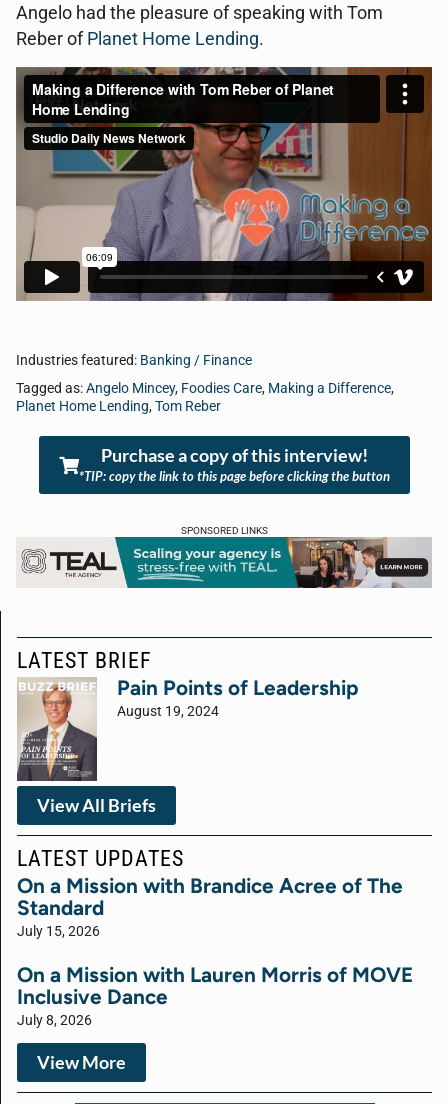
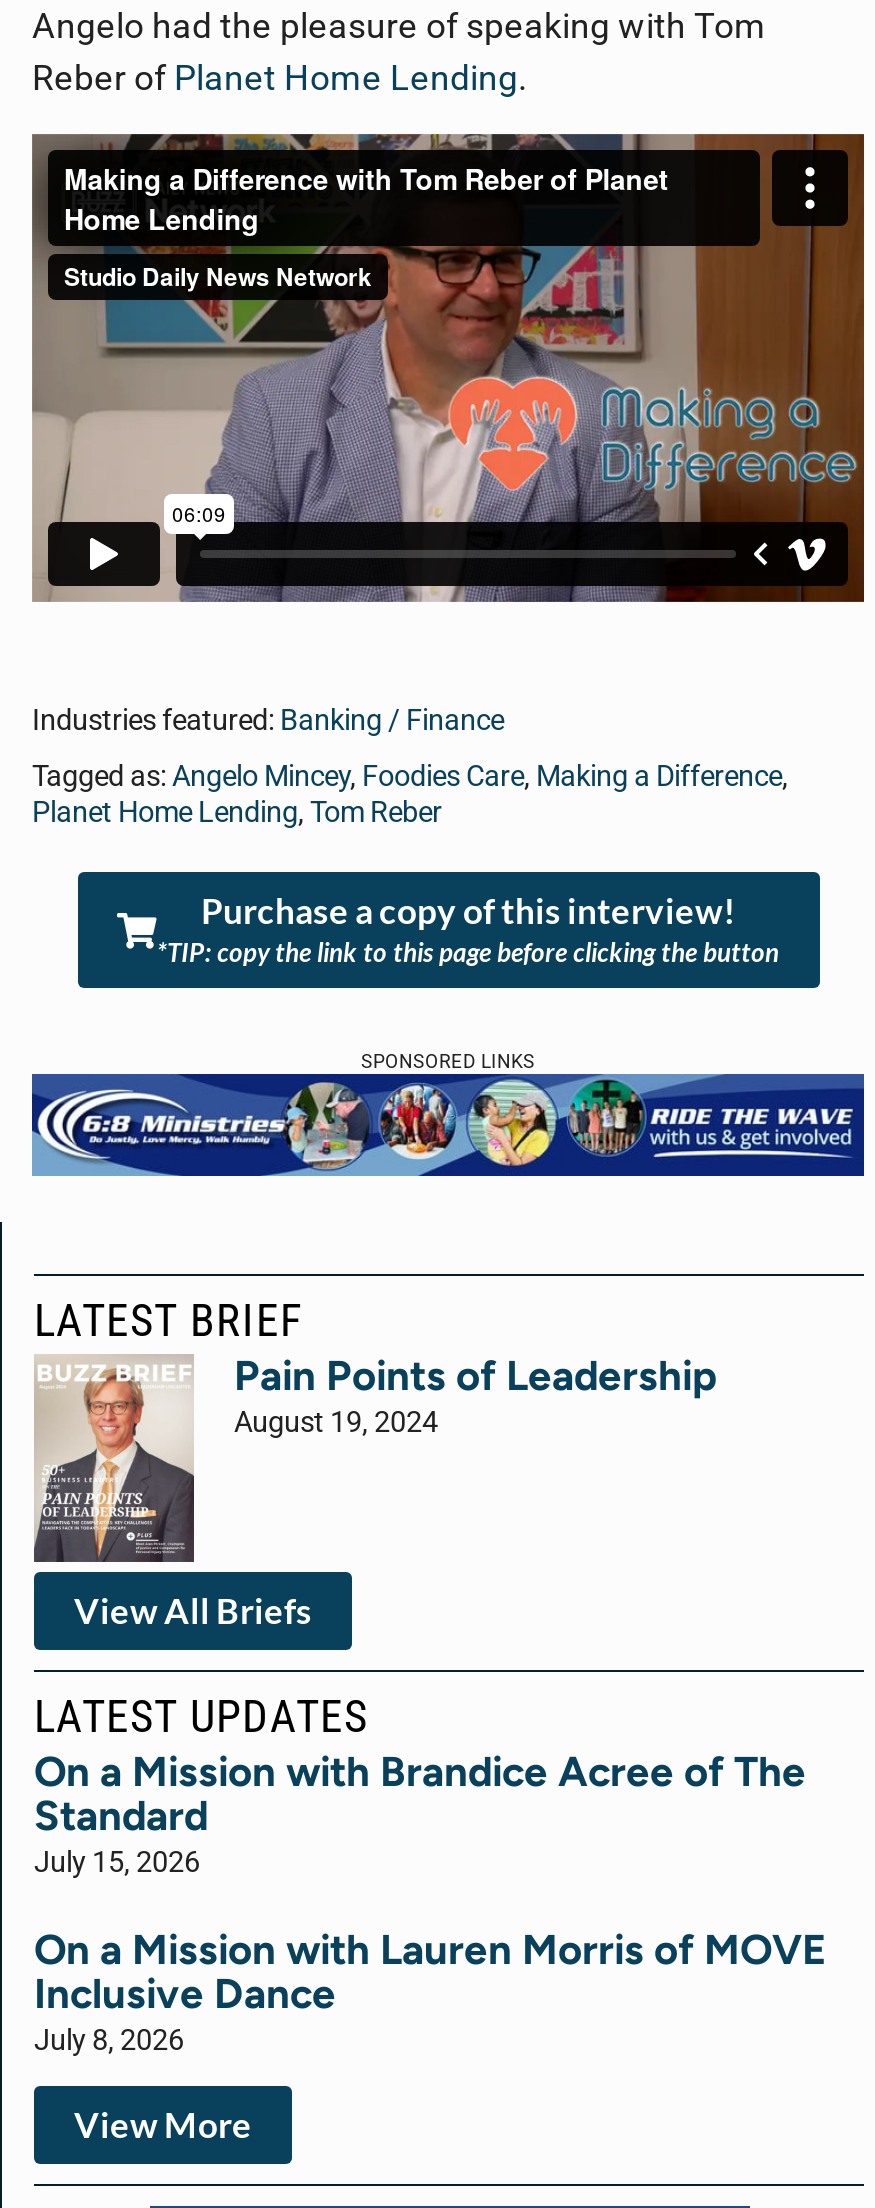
- [image]
+ [image]
